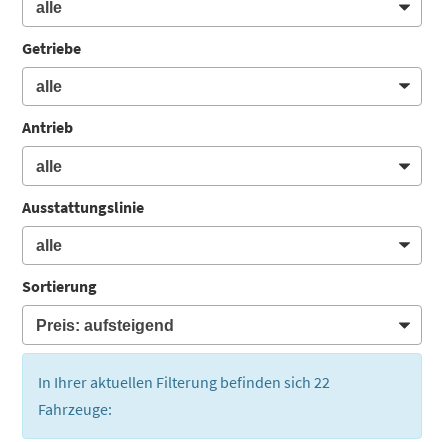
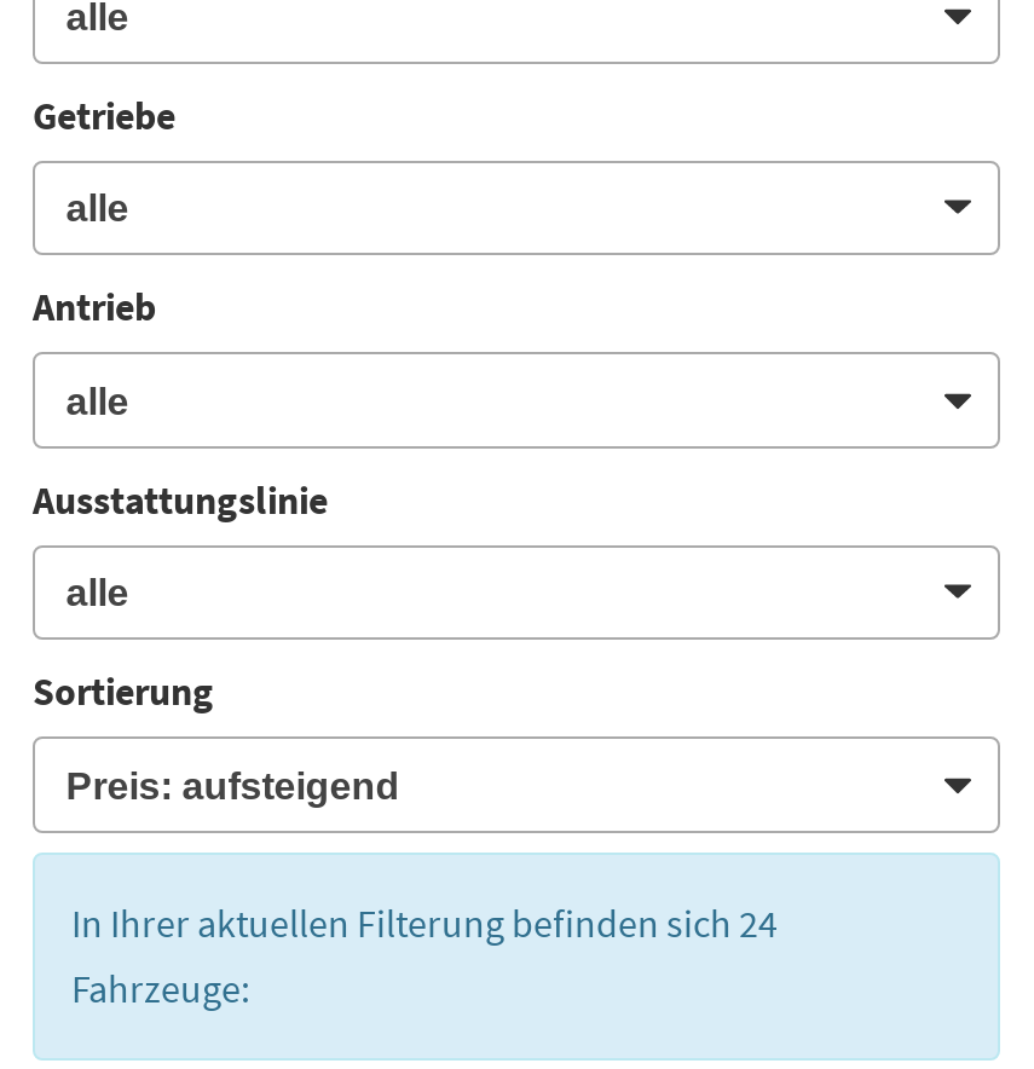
- In Ihrer aktuellen Filterung befinden sich 22
+ In Ihrer aktuellen Filterung befinden sich 24
